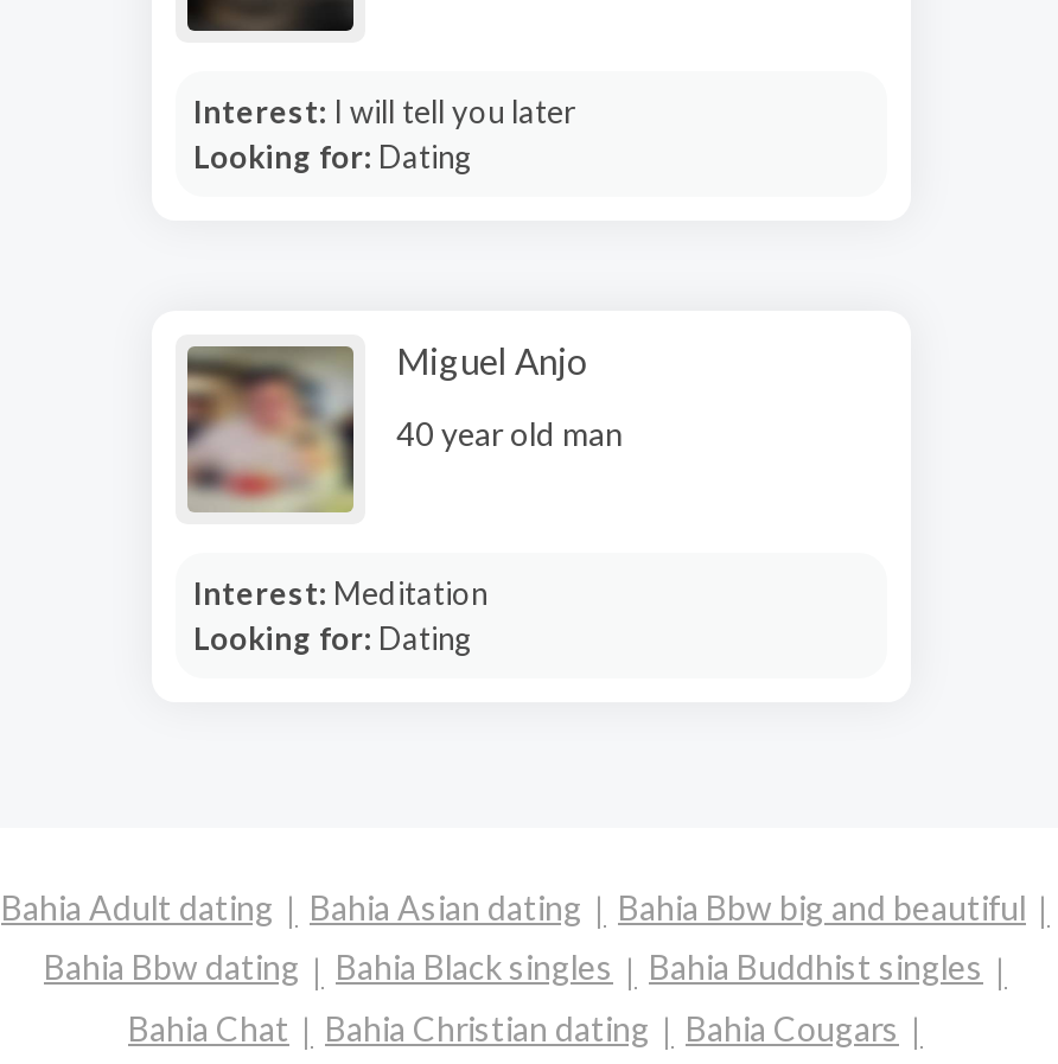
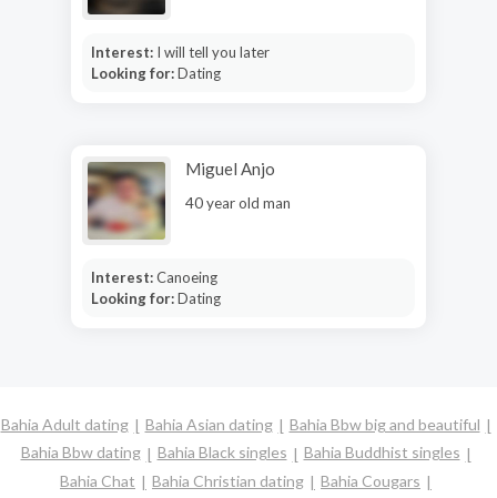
- Interest: Meditation
+ Interest: Canoeing
